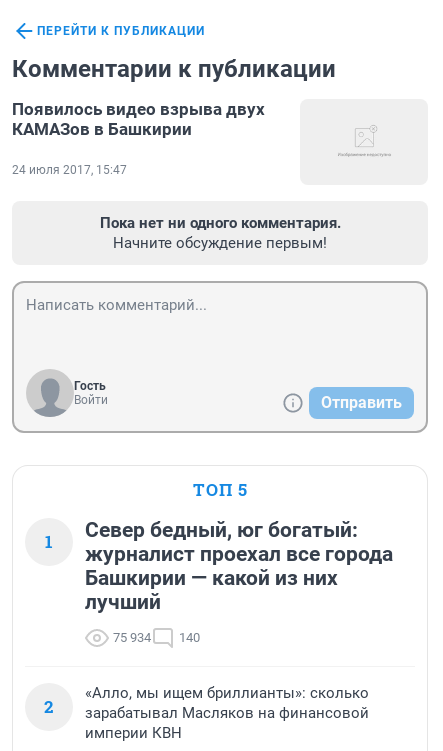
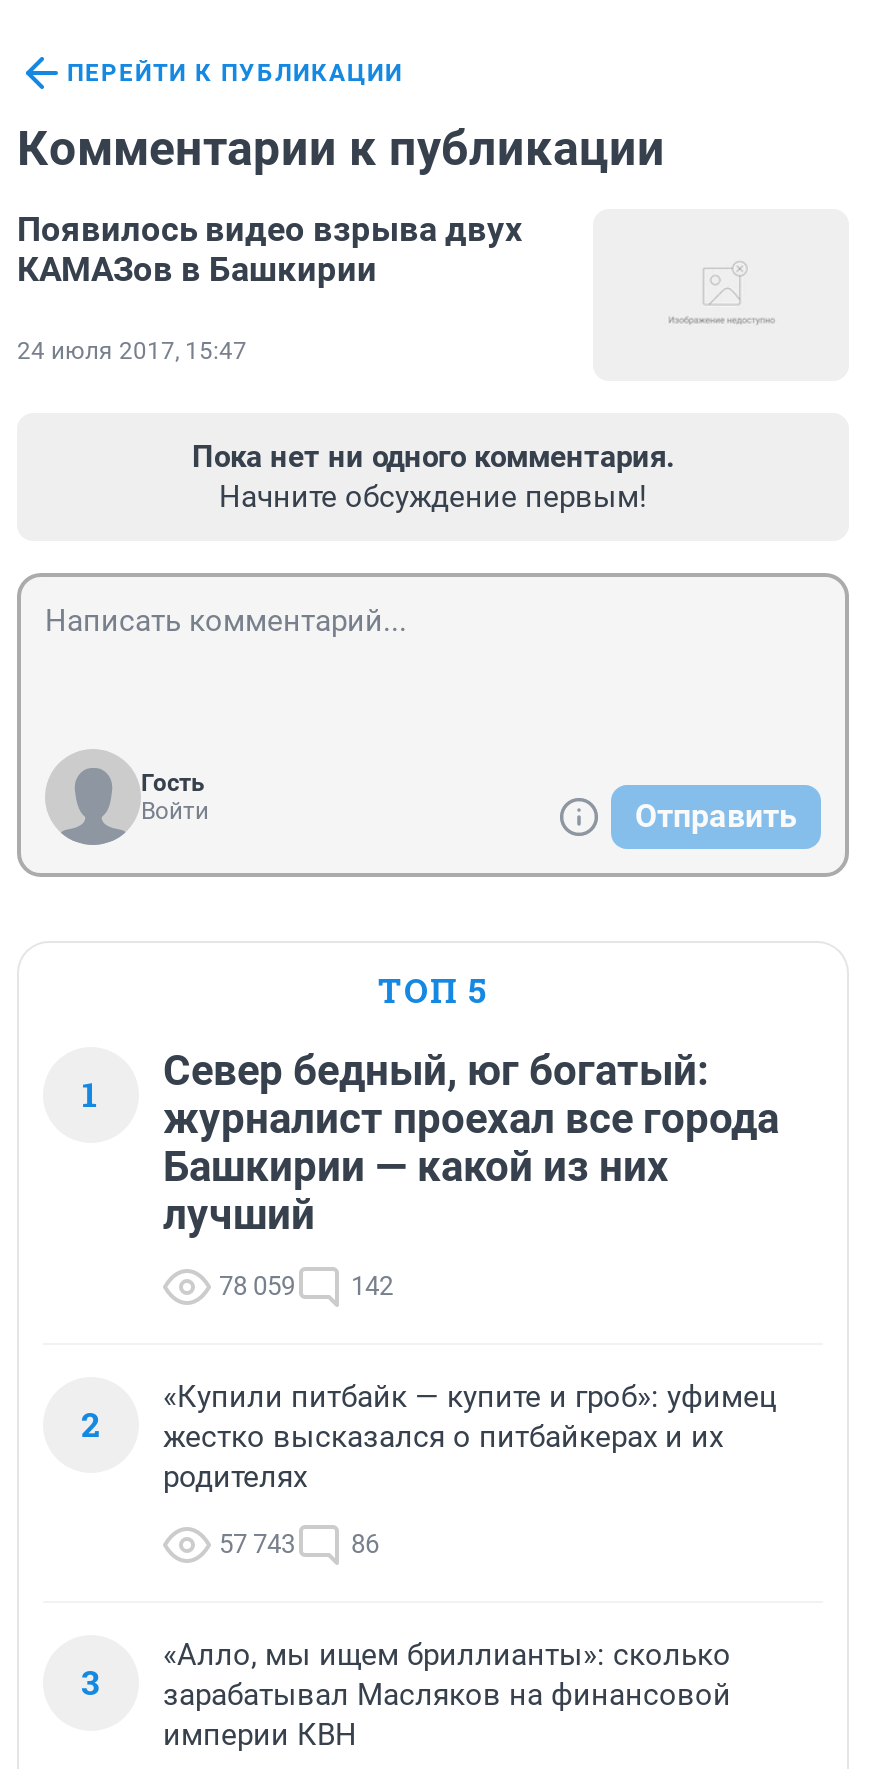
+ «Купили питбайк — купите и гроб»: уфимец
+ жестко высказался о питбайкерах и их
+ родителях
+ 57 743
+ 86
+ 3

- 75 934
+ 78 059

- 140
+ 142
